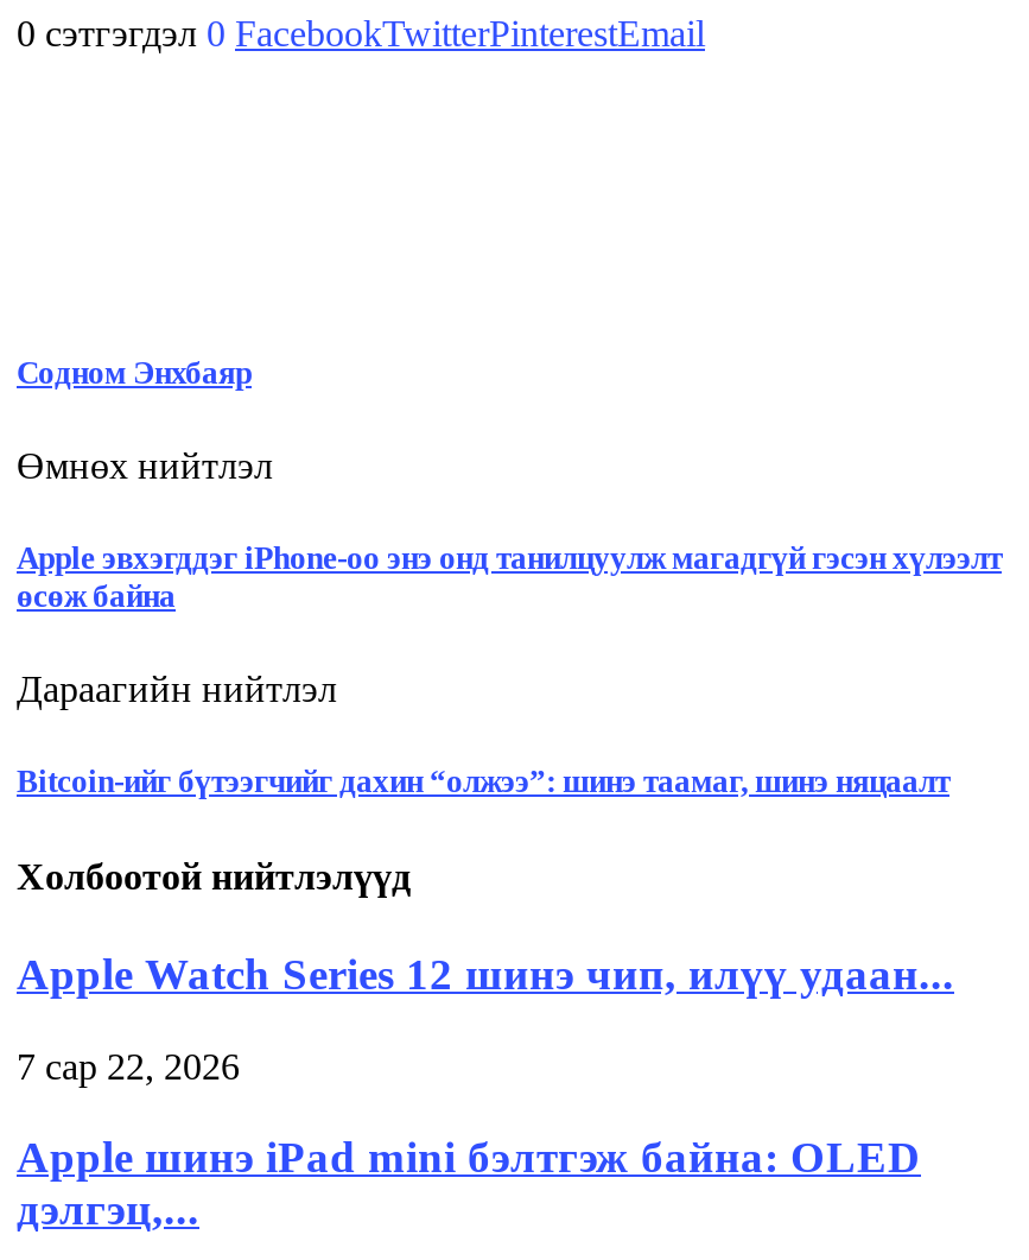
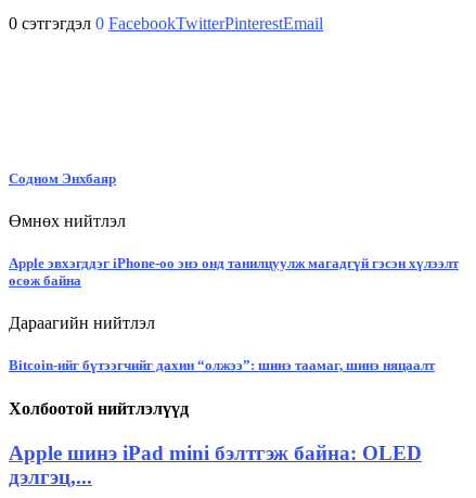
- Apple Watch Series 12 шинэ чип, илүү удаан...
- 7 сар 22, 2026
